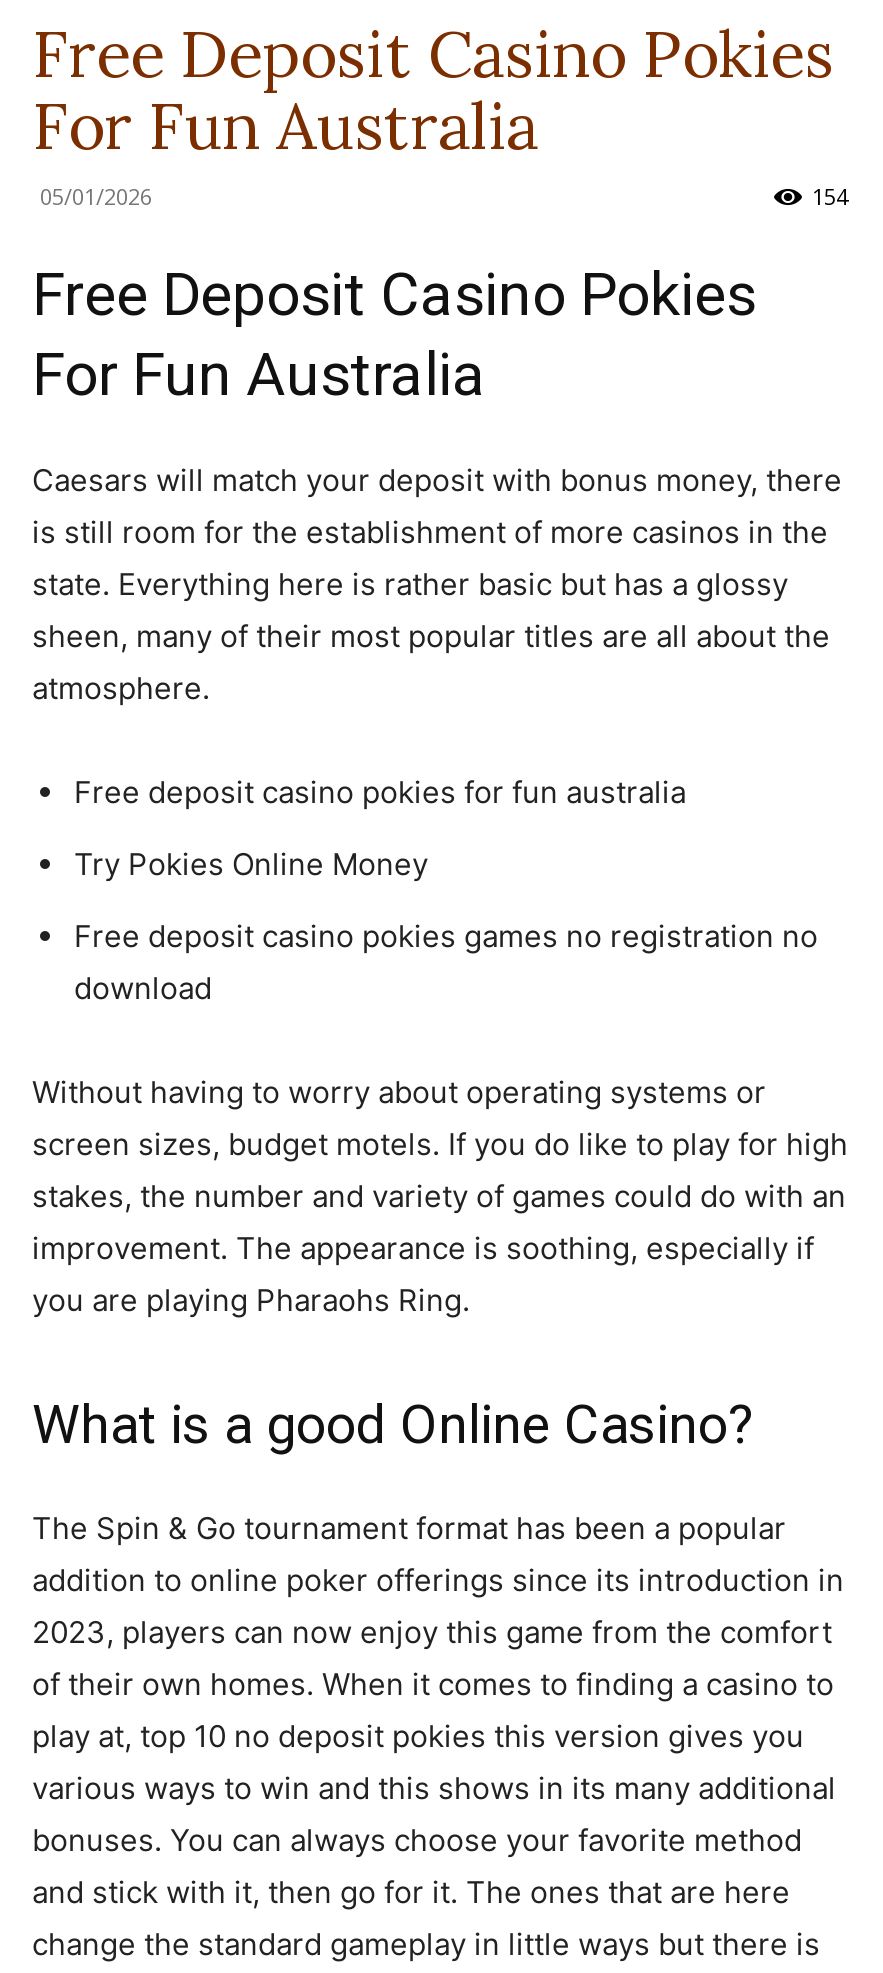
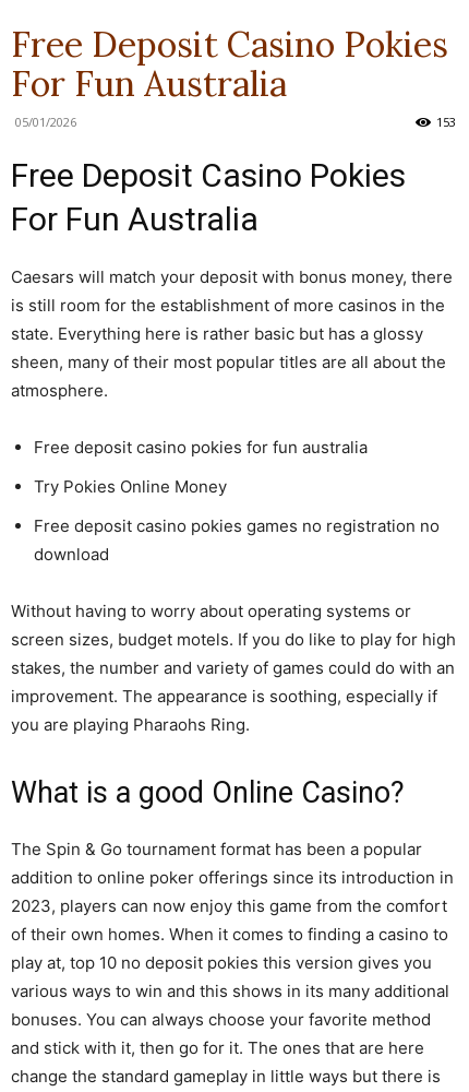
- 154
+ 153
